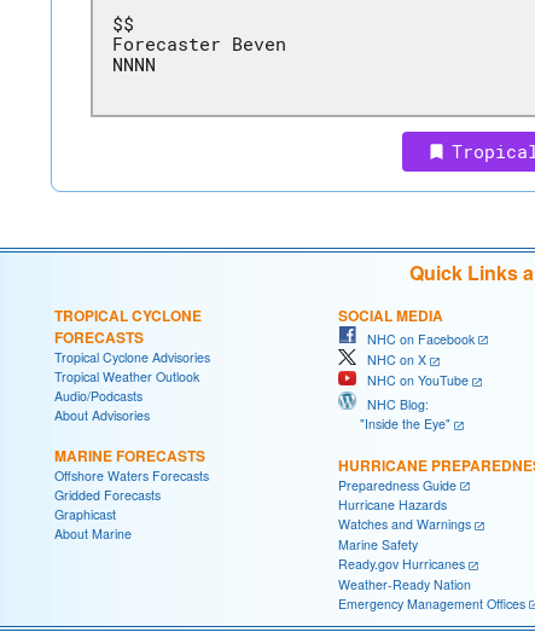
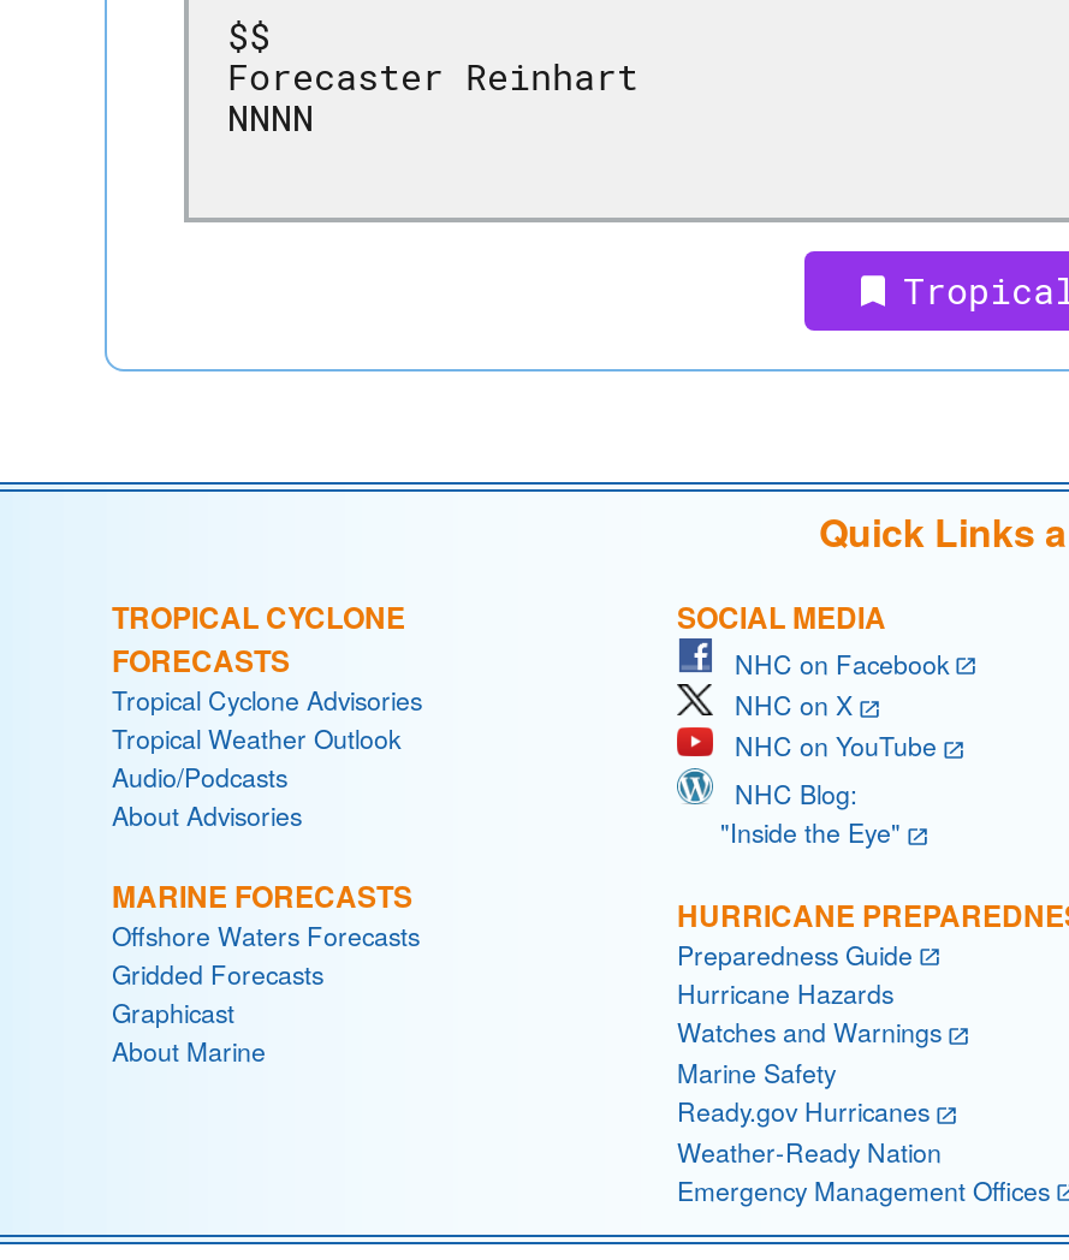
- Forecaster Beven
+ Forecaster Reinhart
